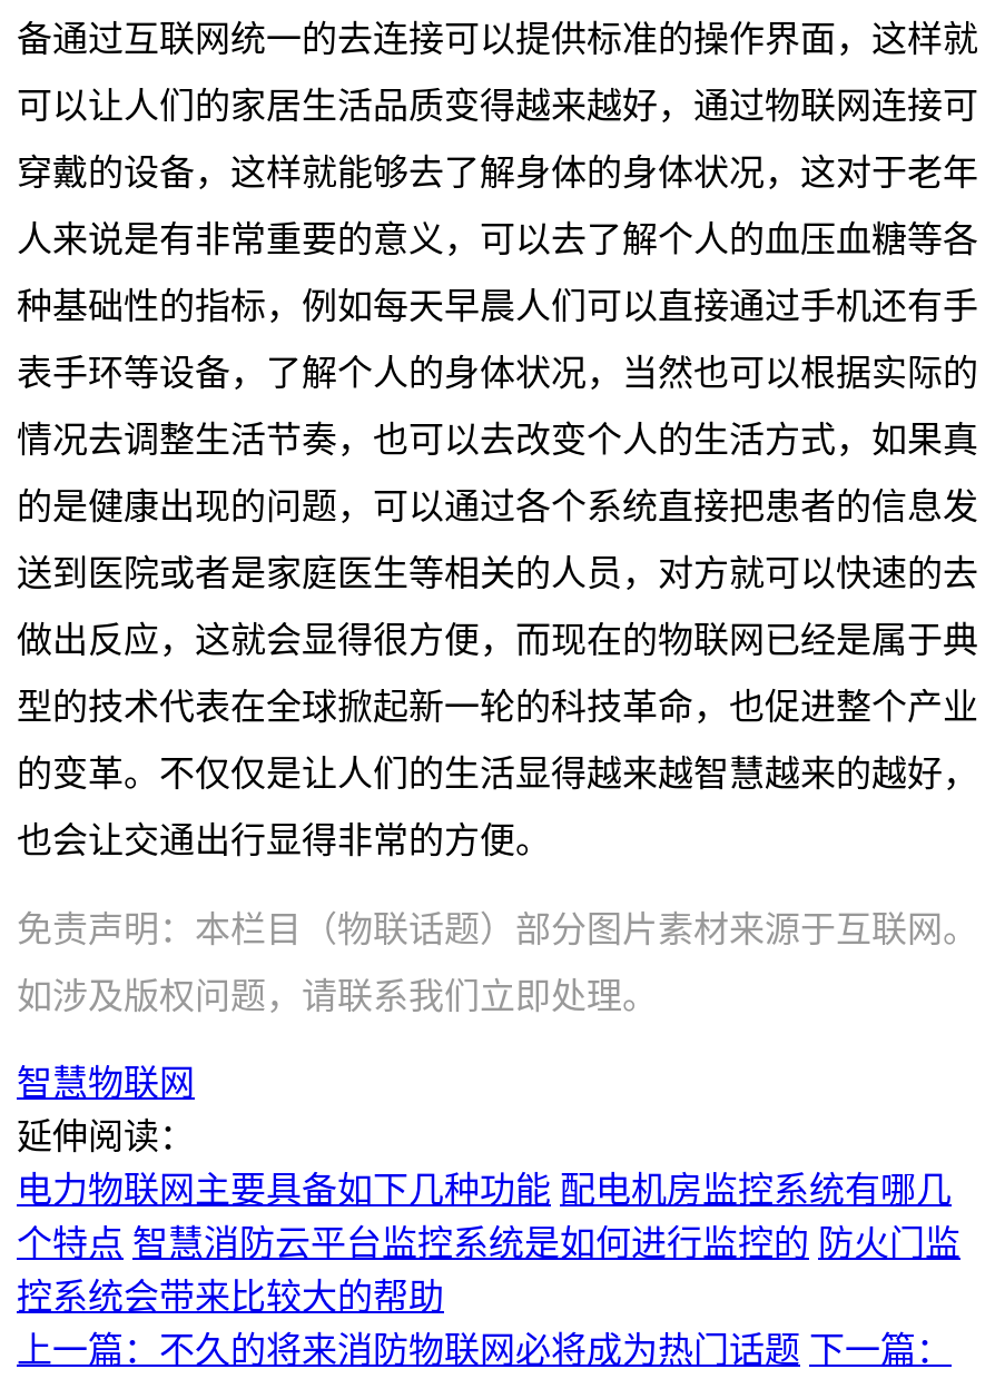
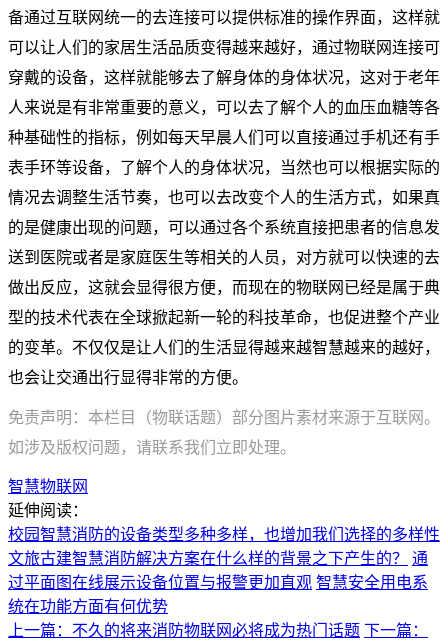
- 电力物联网主要具备如下几种功能 配电机房监控系统有哪几
- 个特点 智慧消防云平台监控系统是如何进行监控的 防火门监
- 控系统会带来比较大的帮助
+ 校园智慧消防的设备类型多种多样，也增加我们选择的多样性
+ 文旅古建智慧消防解决方案在什么样的背景之下产生的？ 通
+ 过平面图在线展示设备位置与报警更加直观 智慧安全用电系
+ 统在功能方面有何优势
